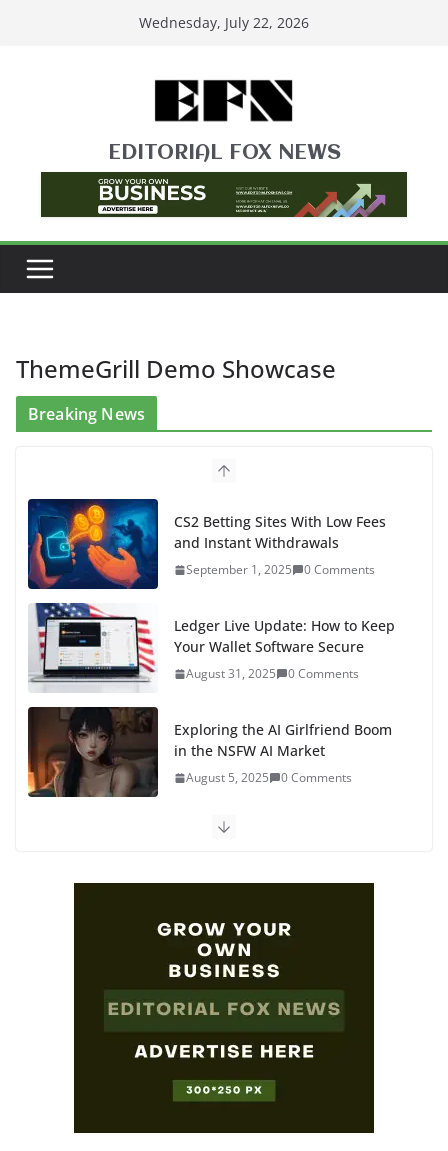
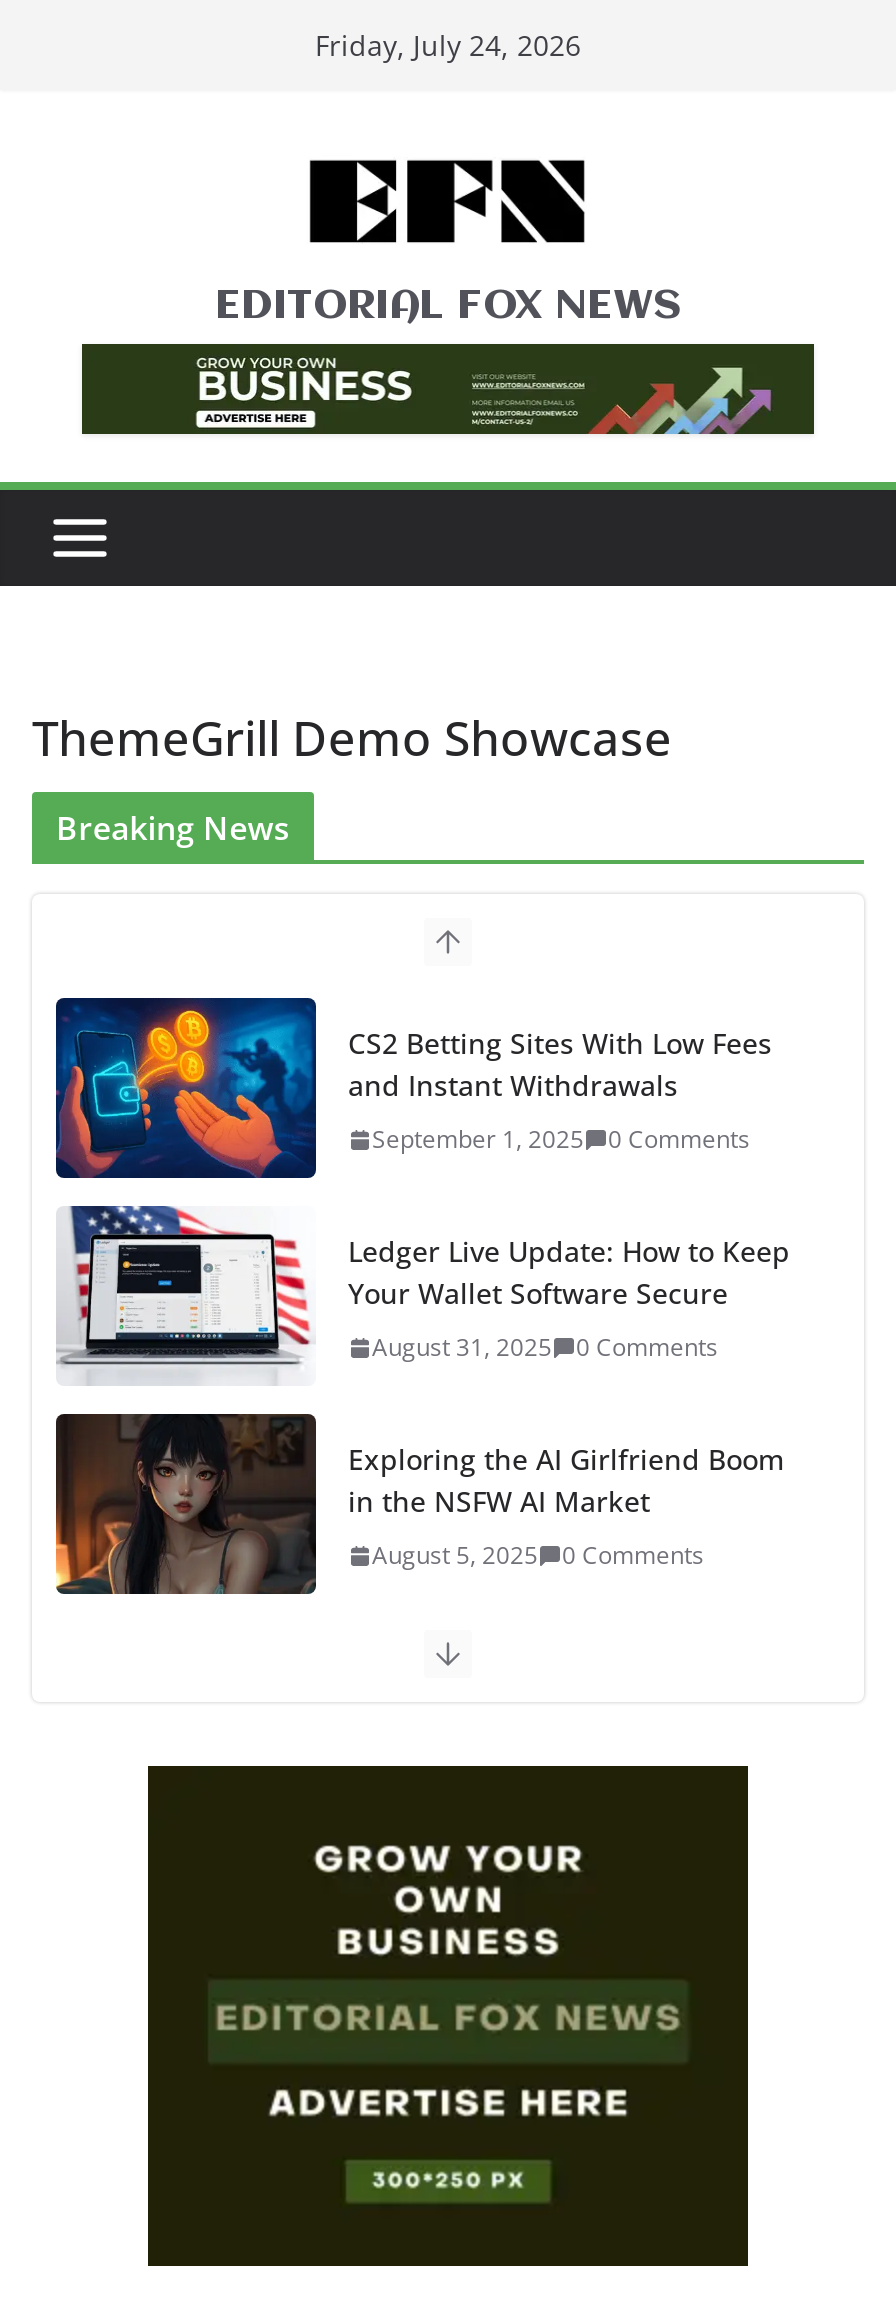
- Wednesday, July 22, 2026
+ Friday, July 24, 2026
